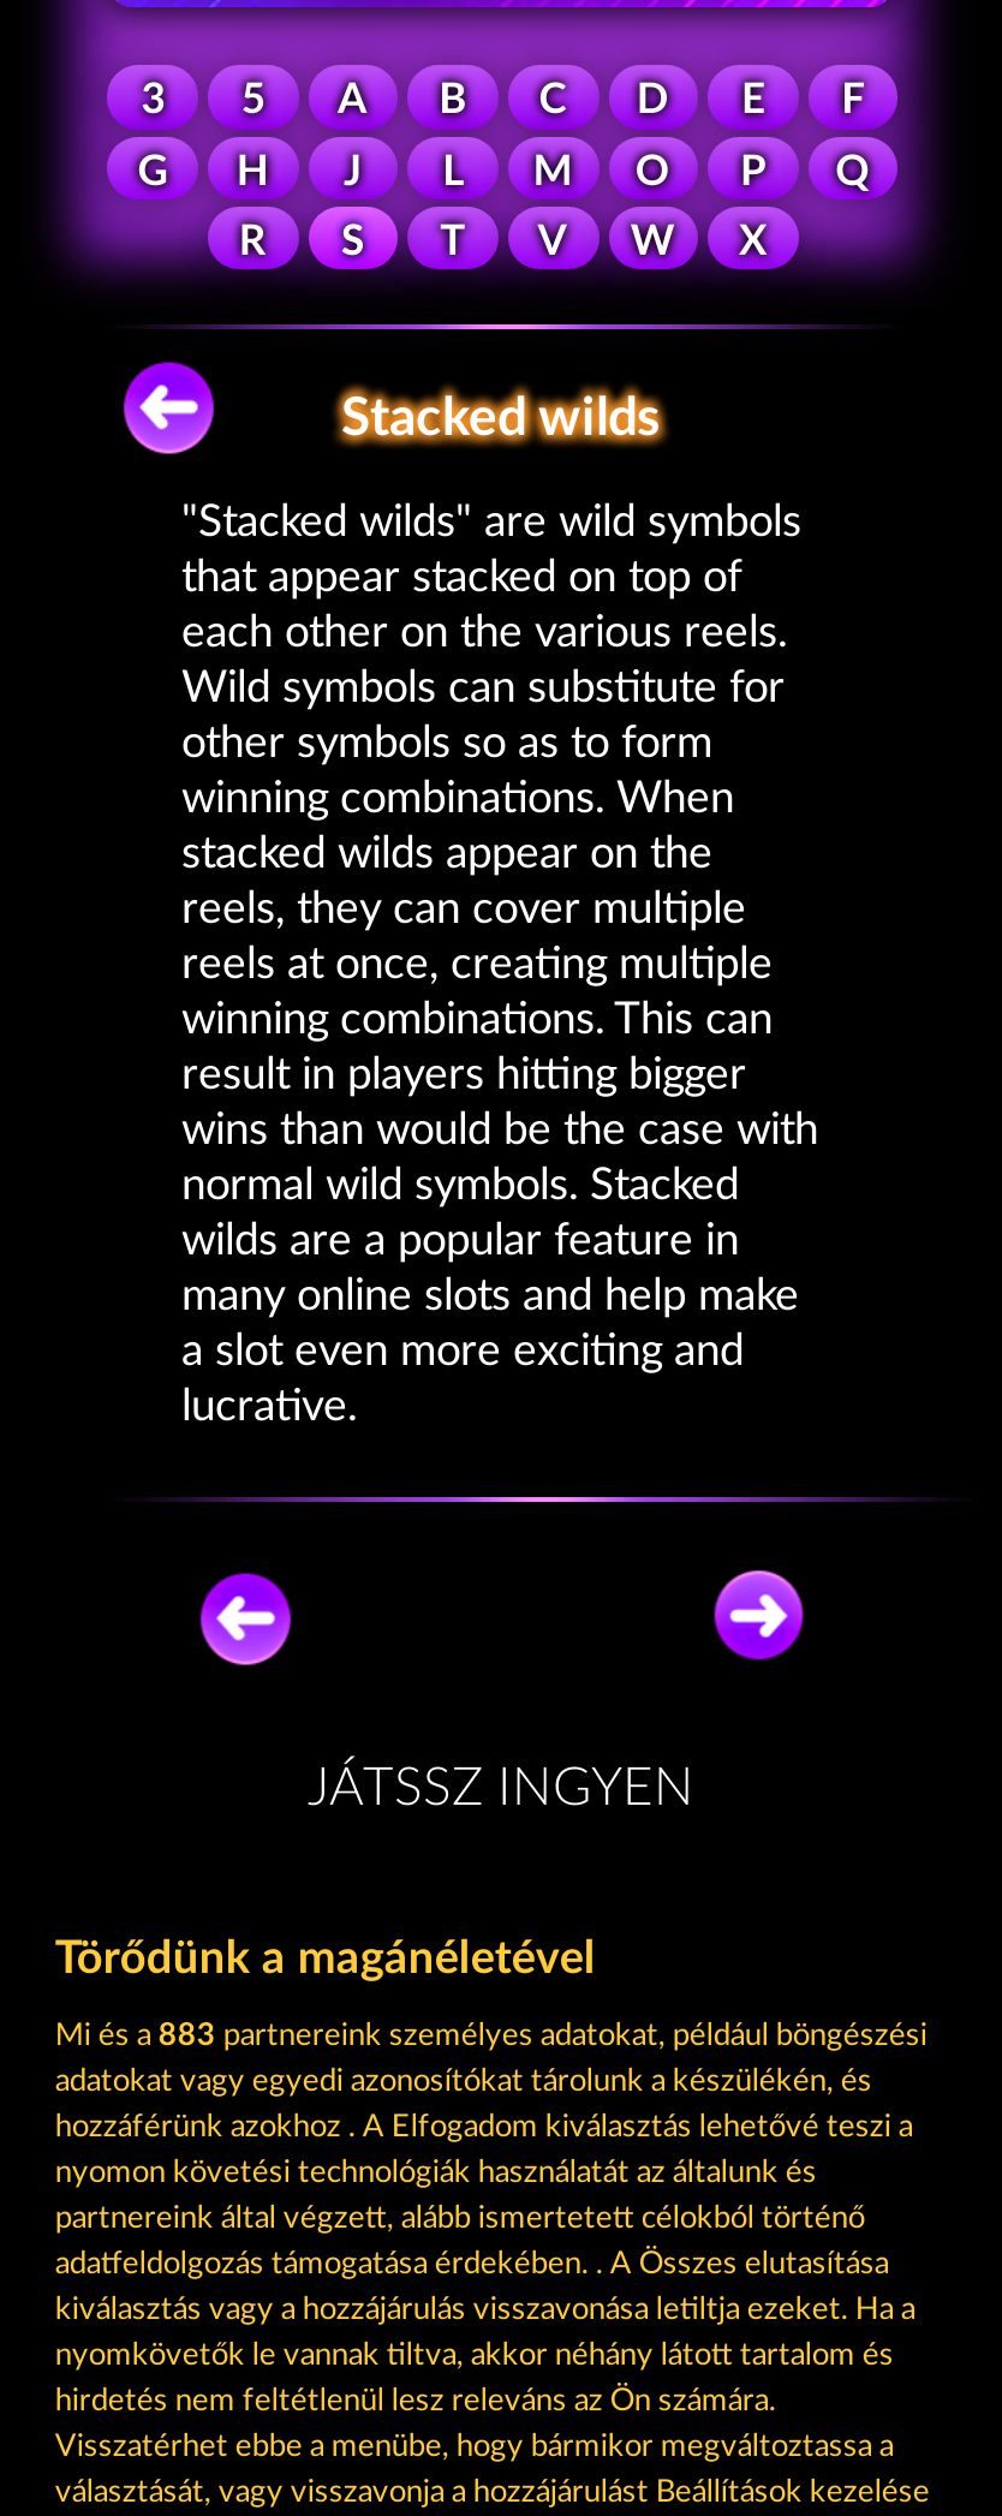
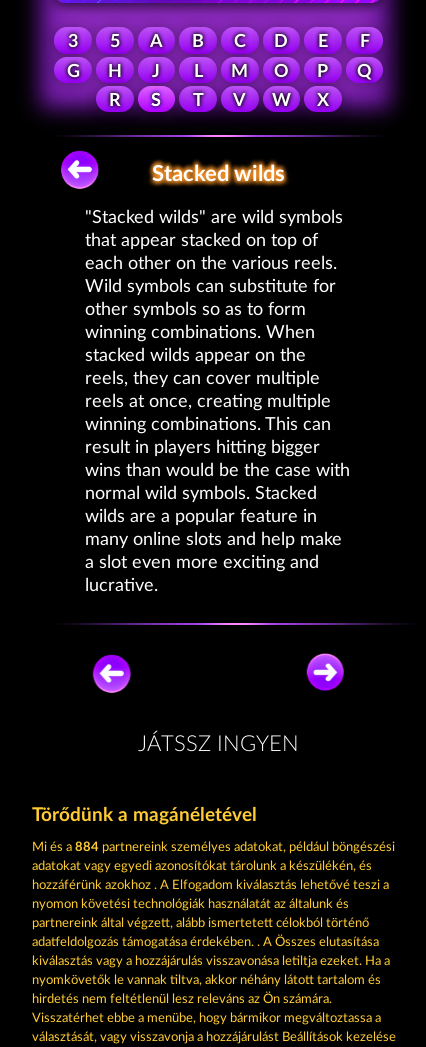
- Mi és a 883 partnereink személyes adatokat, például böngészési
+ Mi és a 884 partnereink személyes adatokat, például böngészési
